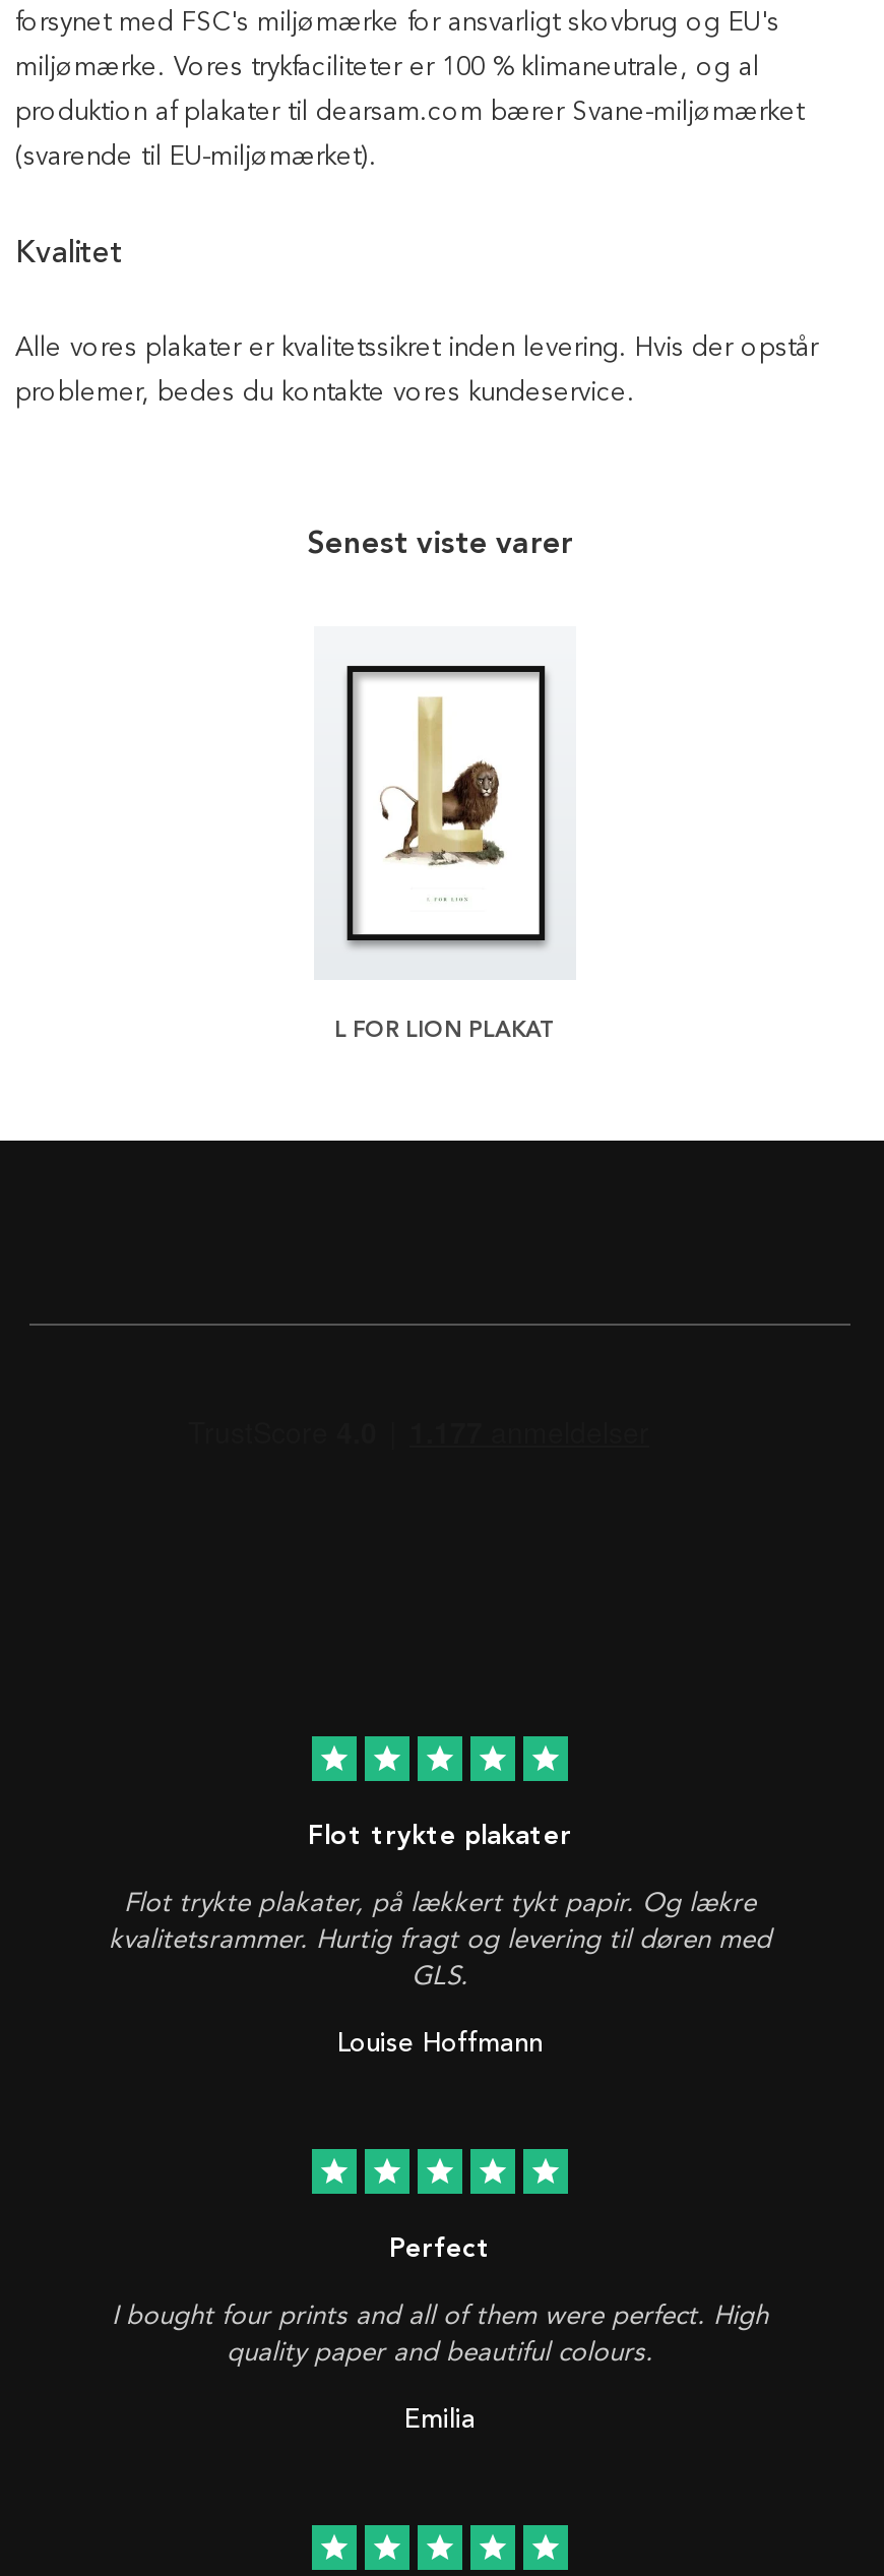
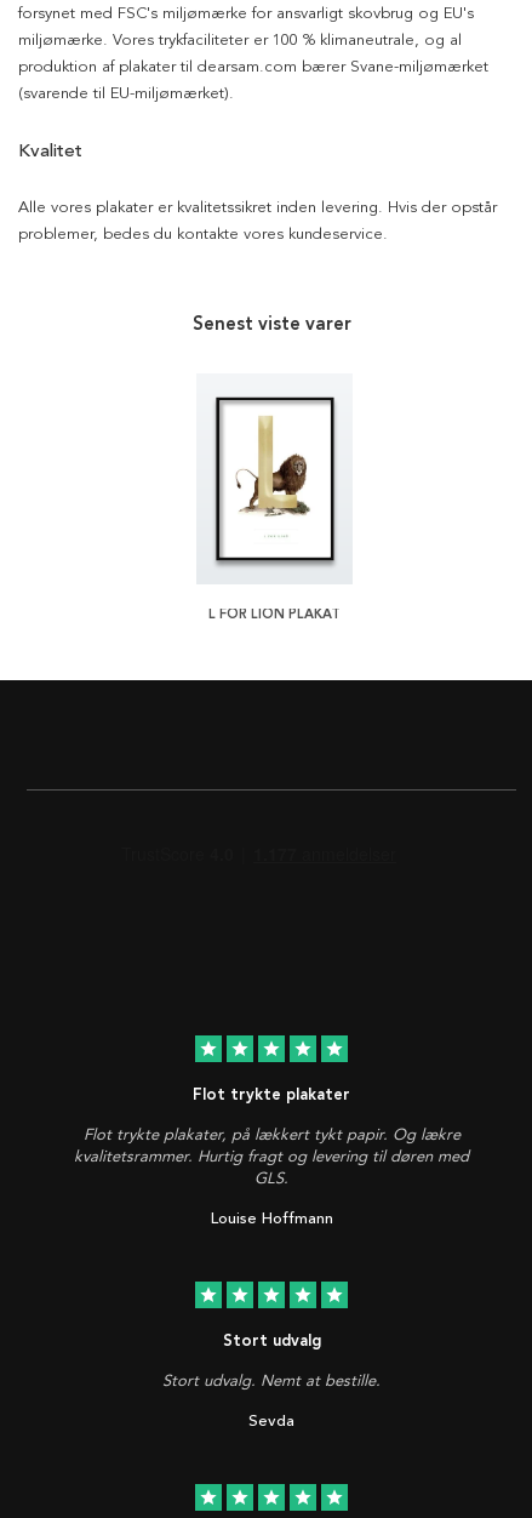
- Perfect
+ Stort udvalg

- I bought four prints and all of them were perfect. High
- quality paper and beautiful colours.
+ Stort udvalg. Nemt at bestille.

- Emilia
+ Sevda
